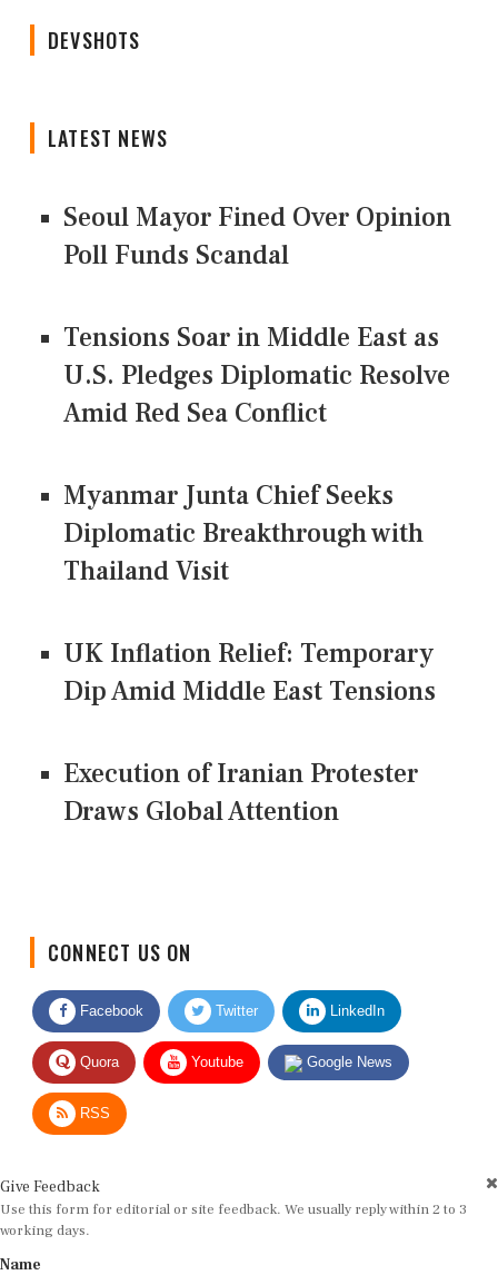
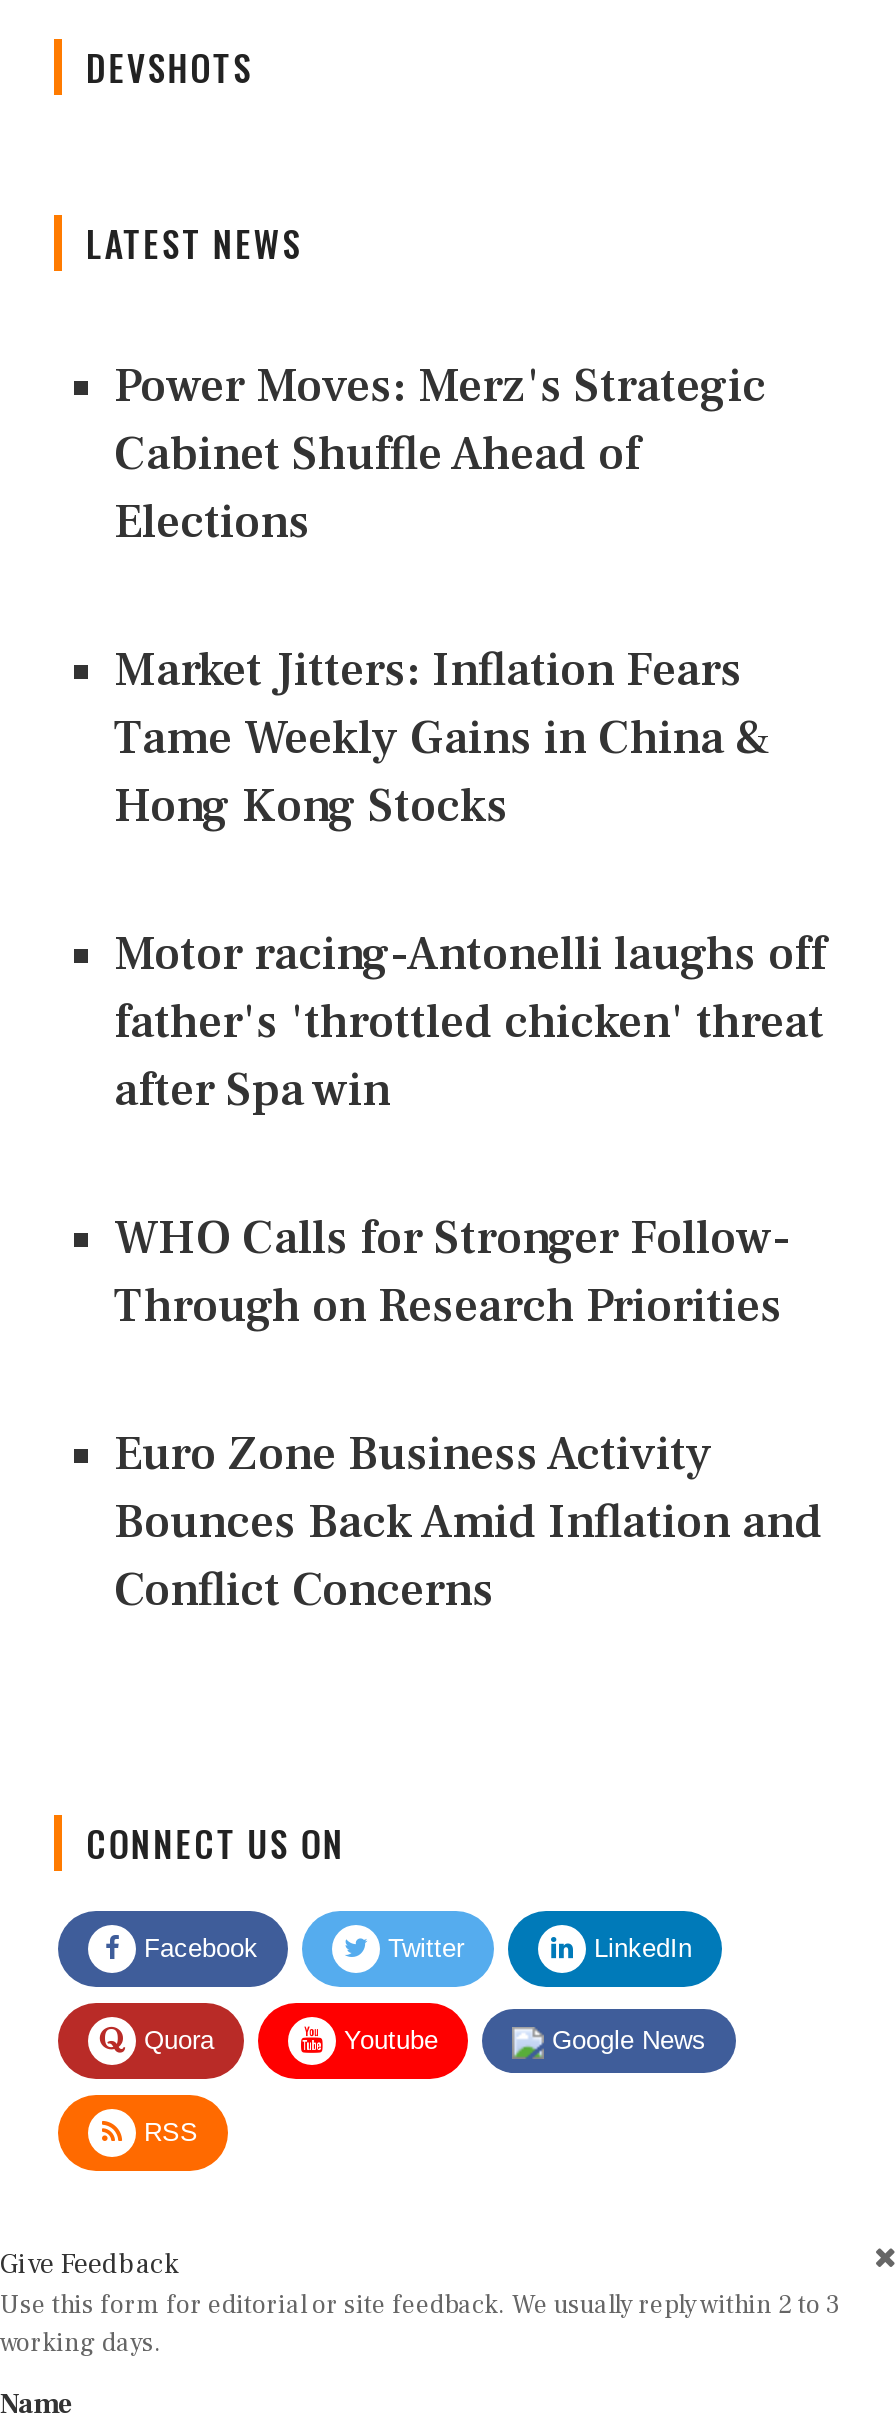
- Seoul Mayor Fined Over Opinion
- Poll Funds Scandal
+ Power Moves: Merz's Strategic
+ Cabinet Shuffle Ahead of
+ Elections

- Tensions Soar in Middle East as
- U.S. Pledges Diplomatic Resolve
- Amid Red Sea Conflict
+ Market Jitters: Inflation Fears
+ Tame Weekly Gains in China &
+ Hong Kong Stocks

- Myanmar Junta Chief Seeks
- Diplomatic Breakthrough with
- Thailand Visit
+ Motor racing-Antonelli laughs off
+ father's 'throttled chicken' threat
+ after Spa win

- UK Inflation Relief: Temporary
- Dip Amid Middle East Tensions
+ WHO Calls for Stronger Follow-
+ Through on Research Priorities

- Execution of Iranian Protester
- Draws Global Attention
+ Euro Zone Business Activity
+ Bounces Back Amid Inflation and
+ Conflict Concerns
